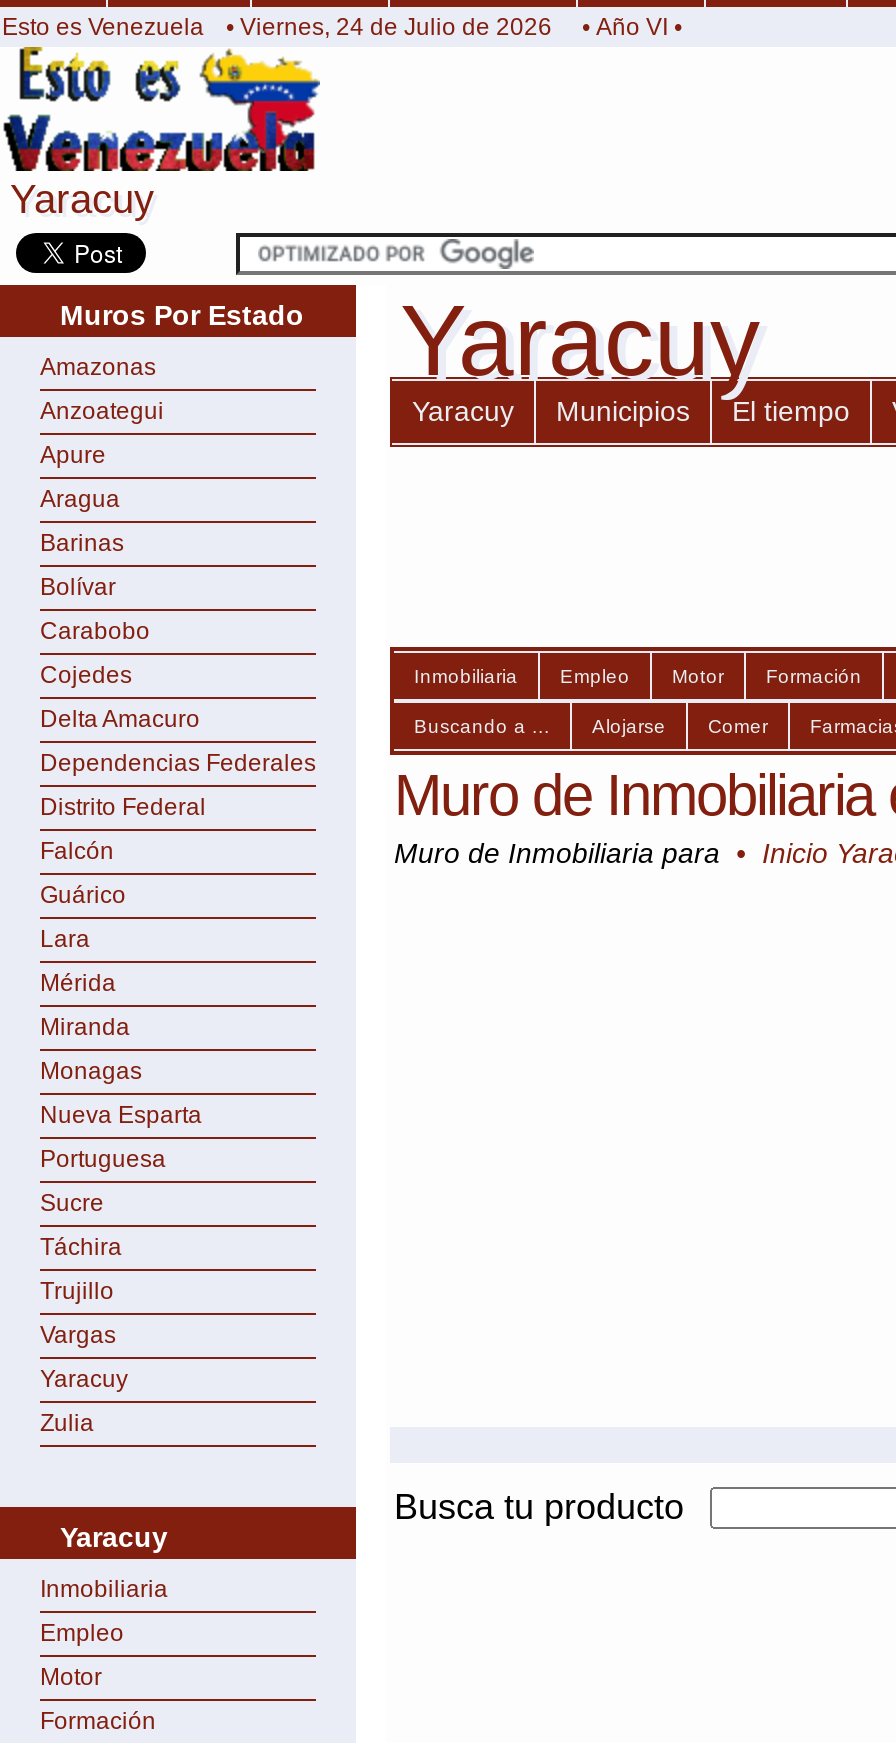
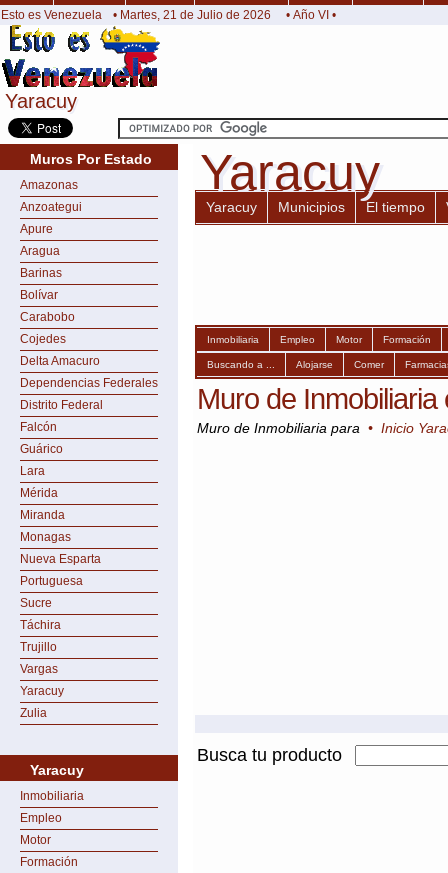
- Esto es Venezuela • Viernes, 24 de Julio de 2026
+ Esto es Venezuela • Martes, 21 de Julio de 2026
